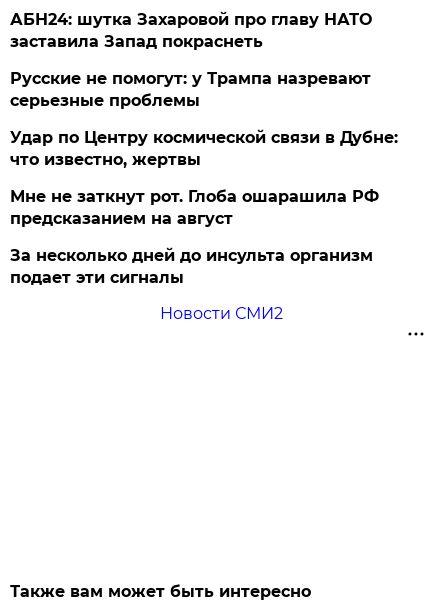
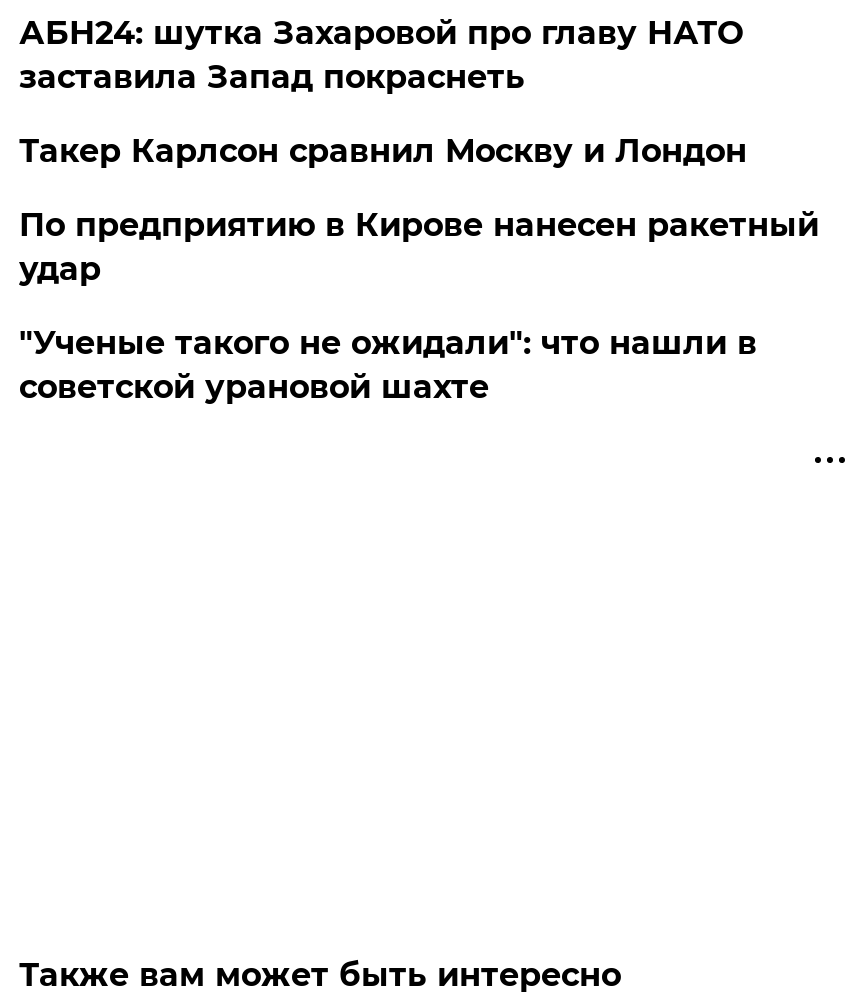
- Русские не помогут: у Трампа назревают
- серьезные проблемы
- Удар по Центру космической связи в Дубне:
- что известно, жертвы
- Мне не заткнут рот. Глоба ошарашила РФ
- предсказанием на август
- За несколько дней до инсульта организм
- подает эти сигналы
- Новости СМИ2
+ Такер Карлсон сравнил Москву и Лондон
+ По предприятию в Кирове нанесен ракетный
+ удар
+ "Ученые такого не ожидали": что нашли в
+ советской урановой шахте
